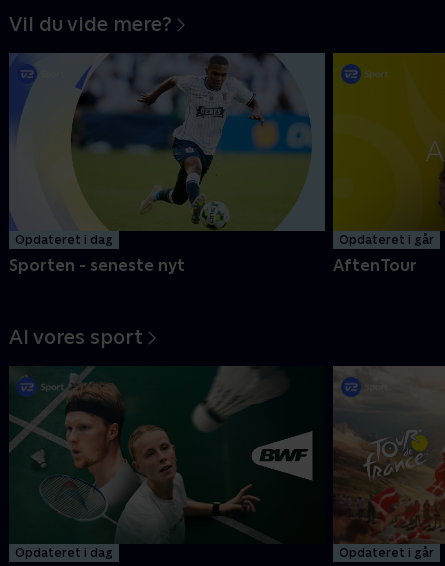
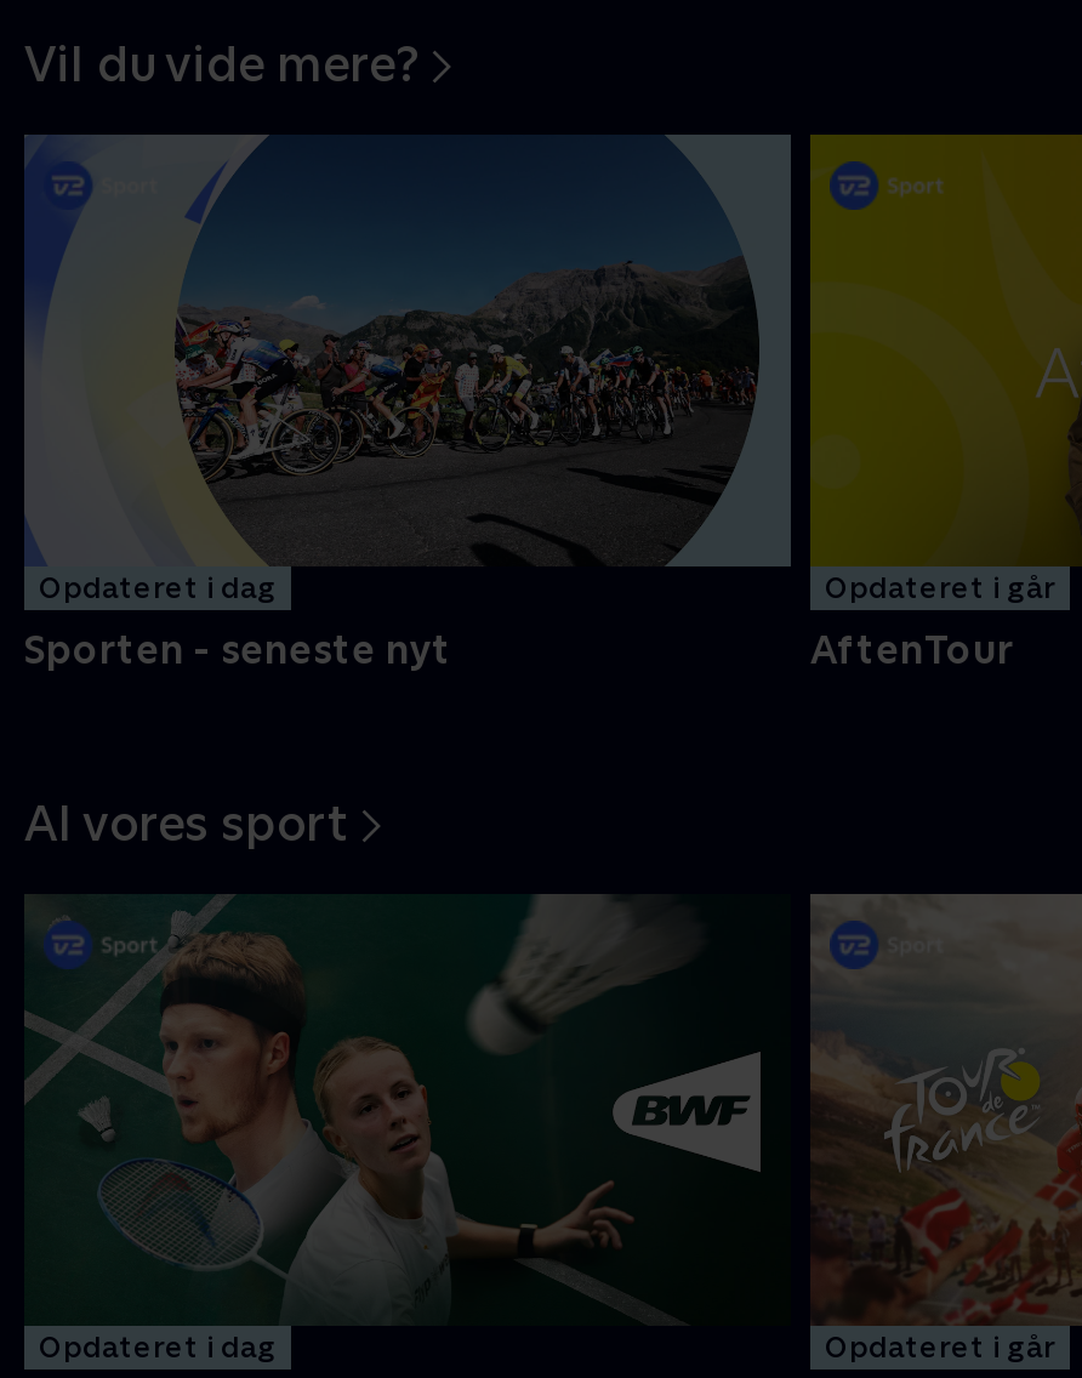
- [image]
+ [image]
